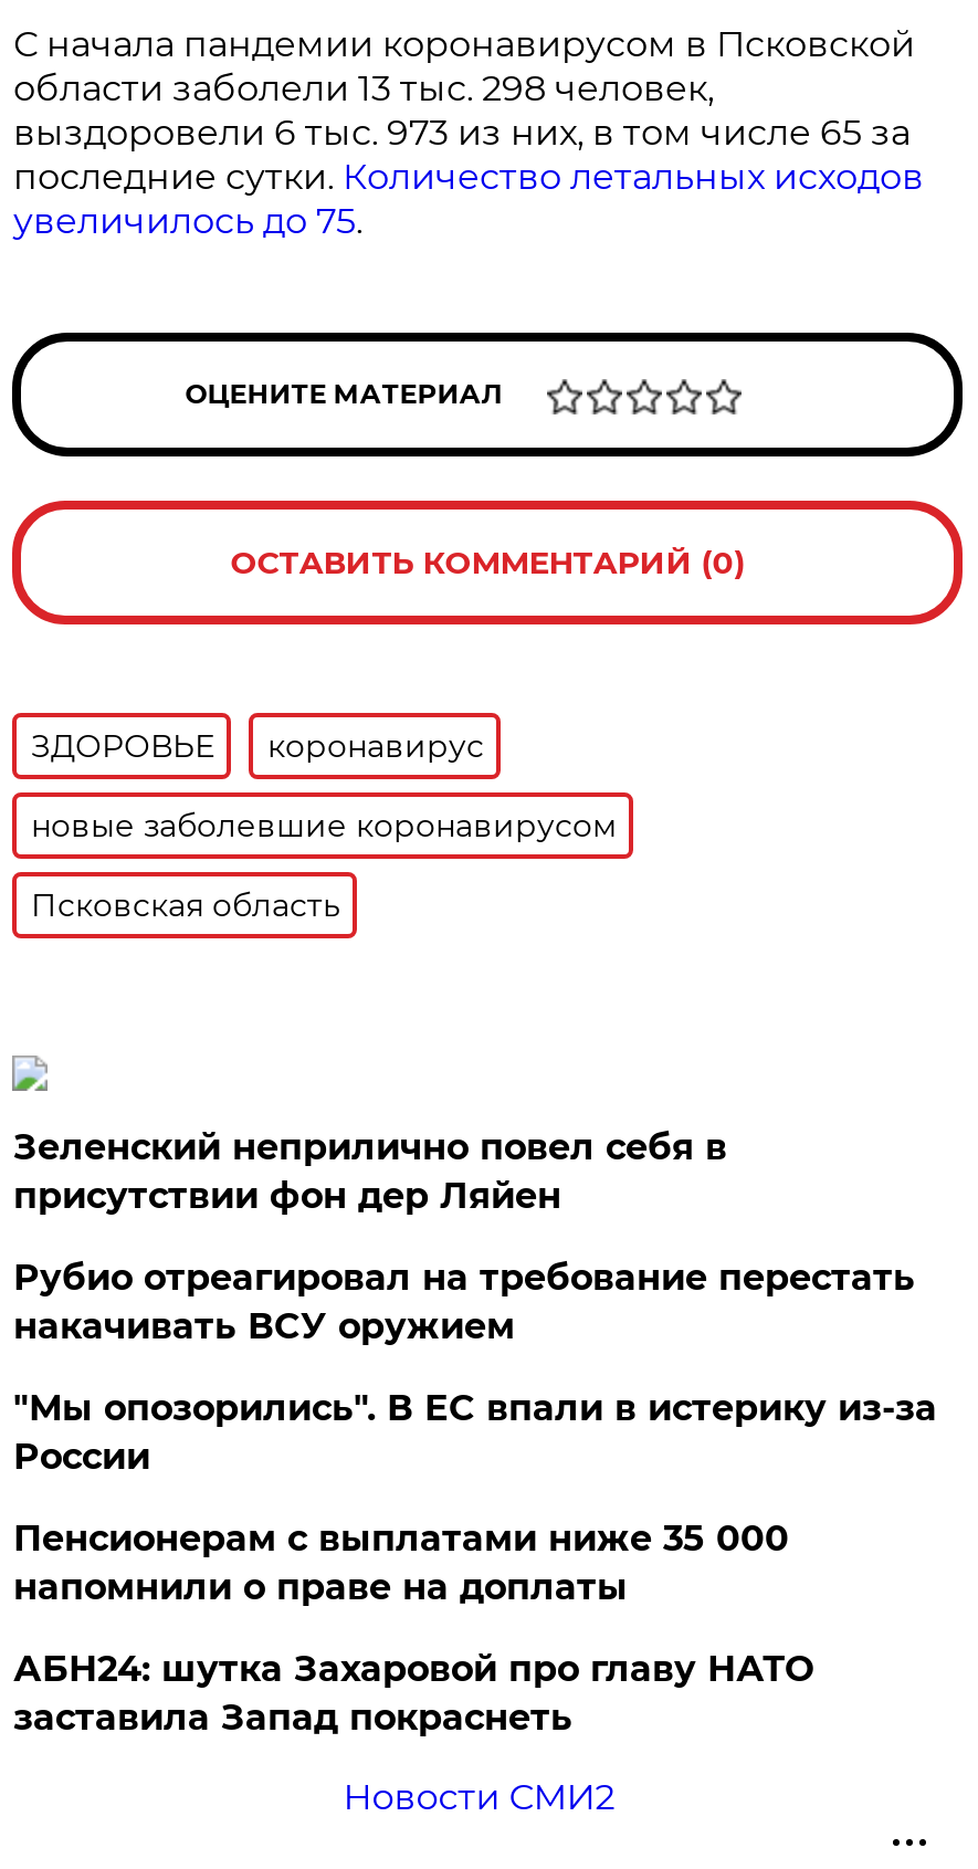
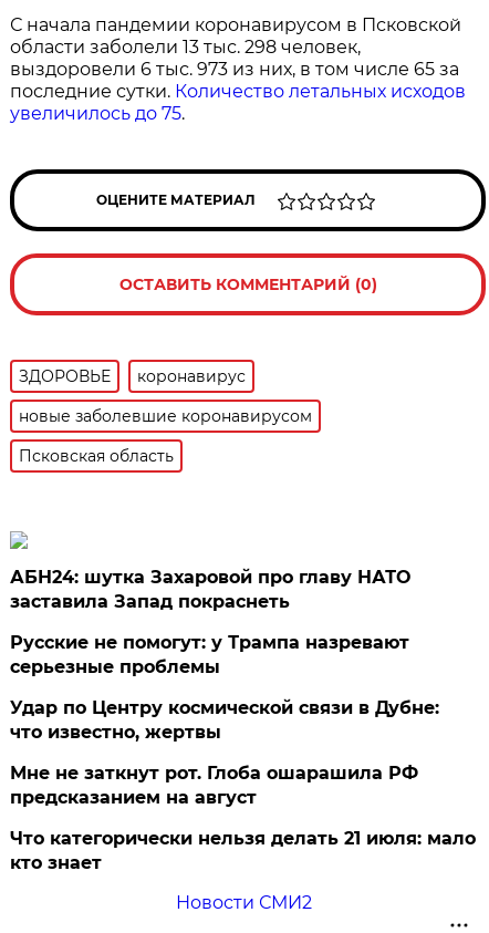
- Зеленский неприлично повел cебя в
- присутствии фон дер Ляйен
- Рубио отреагировал на требование перестать
- накачивать ВСУ оружием
- "Мы опозорились". В ЕС впали в истерику из-за
- России
- Пенсионерам с выплатами ниже 35 000
- напомнили о праве на доплаты

moved up: АБН24: шутка Захаровой про главу НАТО | заставила Запад покраснеть

+ Русские не помогут: у Трампа назревают
+ серьезные проблемы
+ Удар по Центру космической связи в Дубне:
+ что известно, жертвы
+ Мне не заткнут рот. Глоба ошарашила РФ
+ предсказанием на август
+ Что категорически нельзя делать 21 июля: мало
+ кто знает
